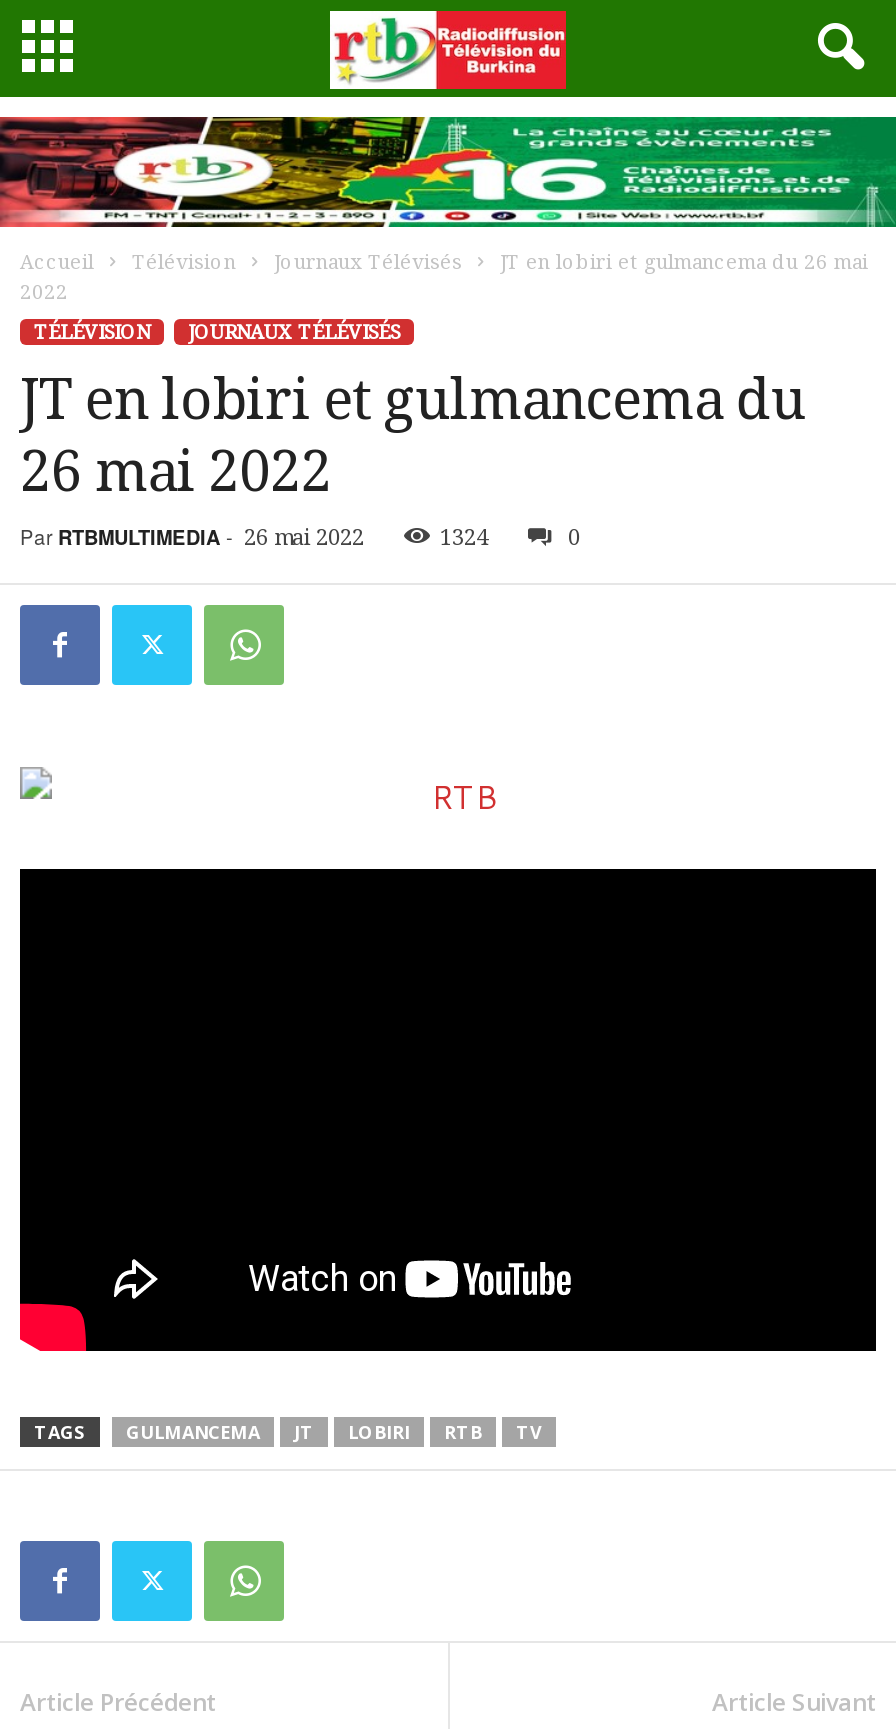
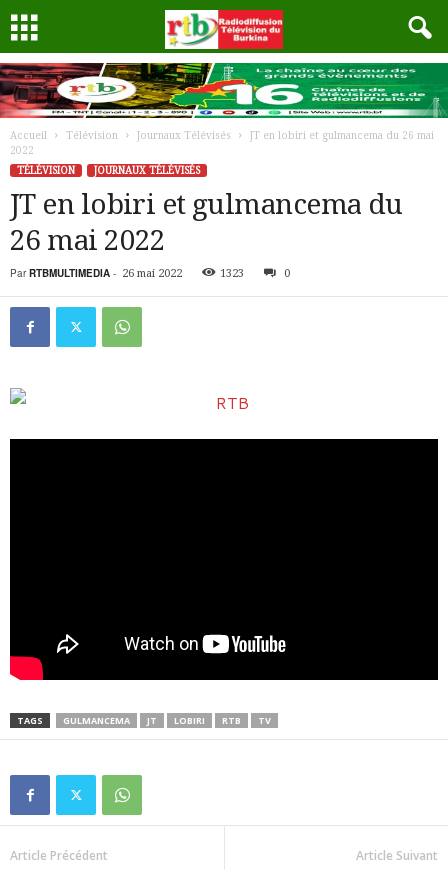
- 1324
+ 1323
